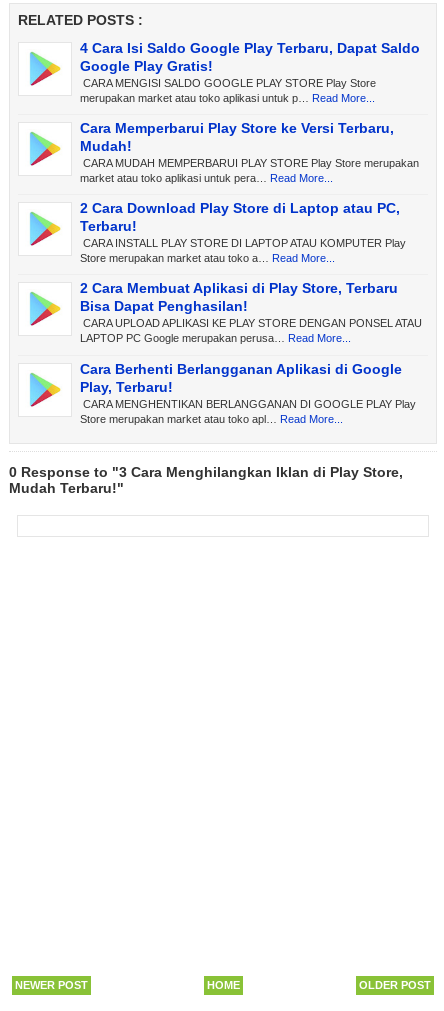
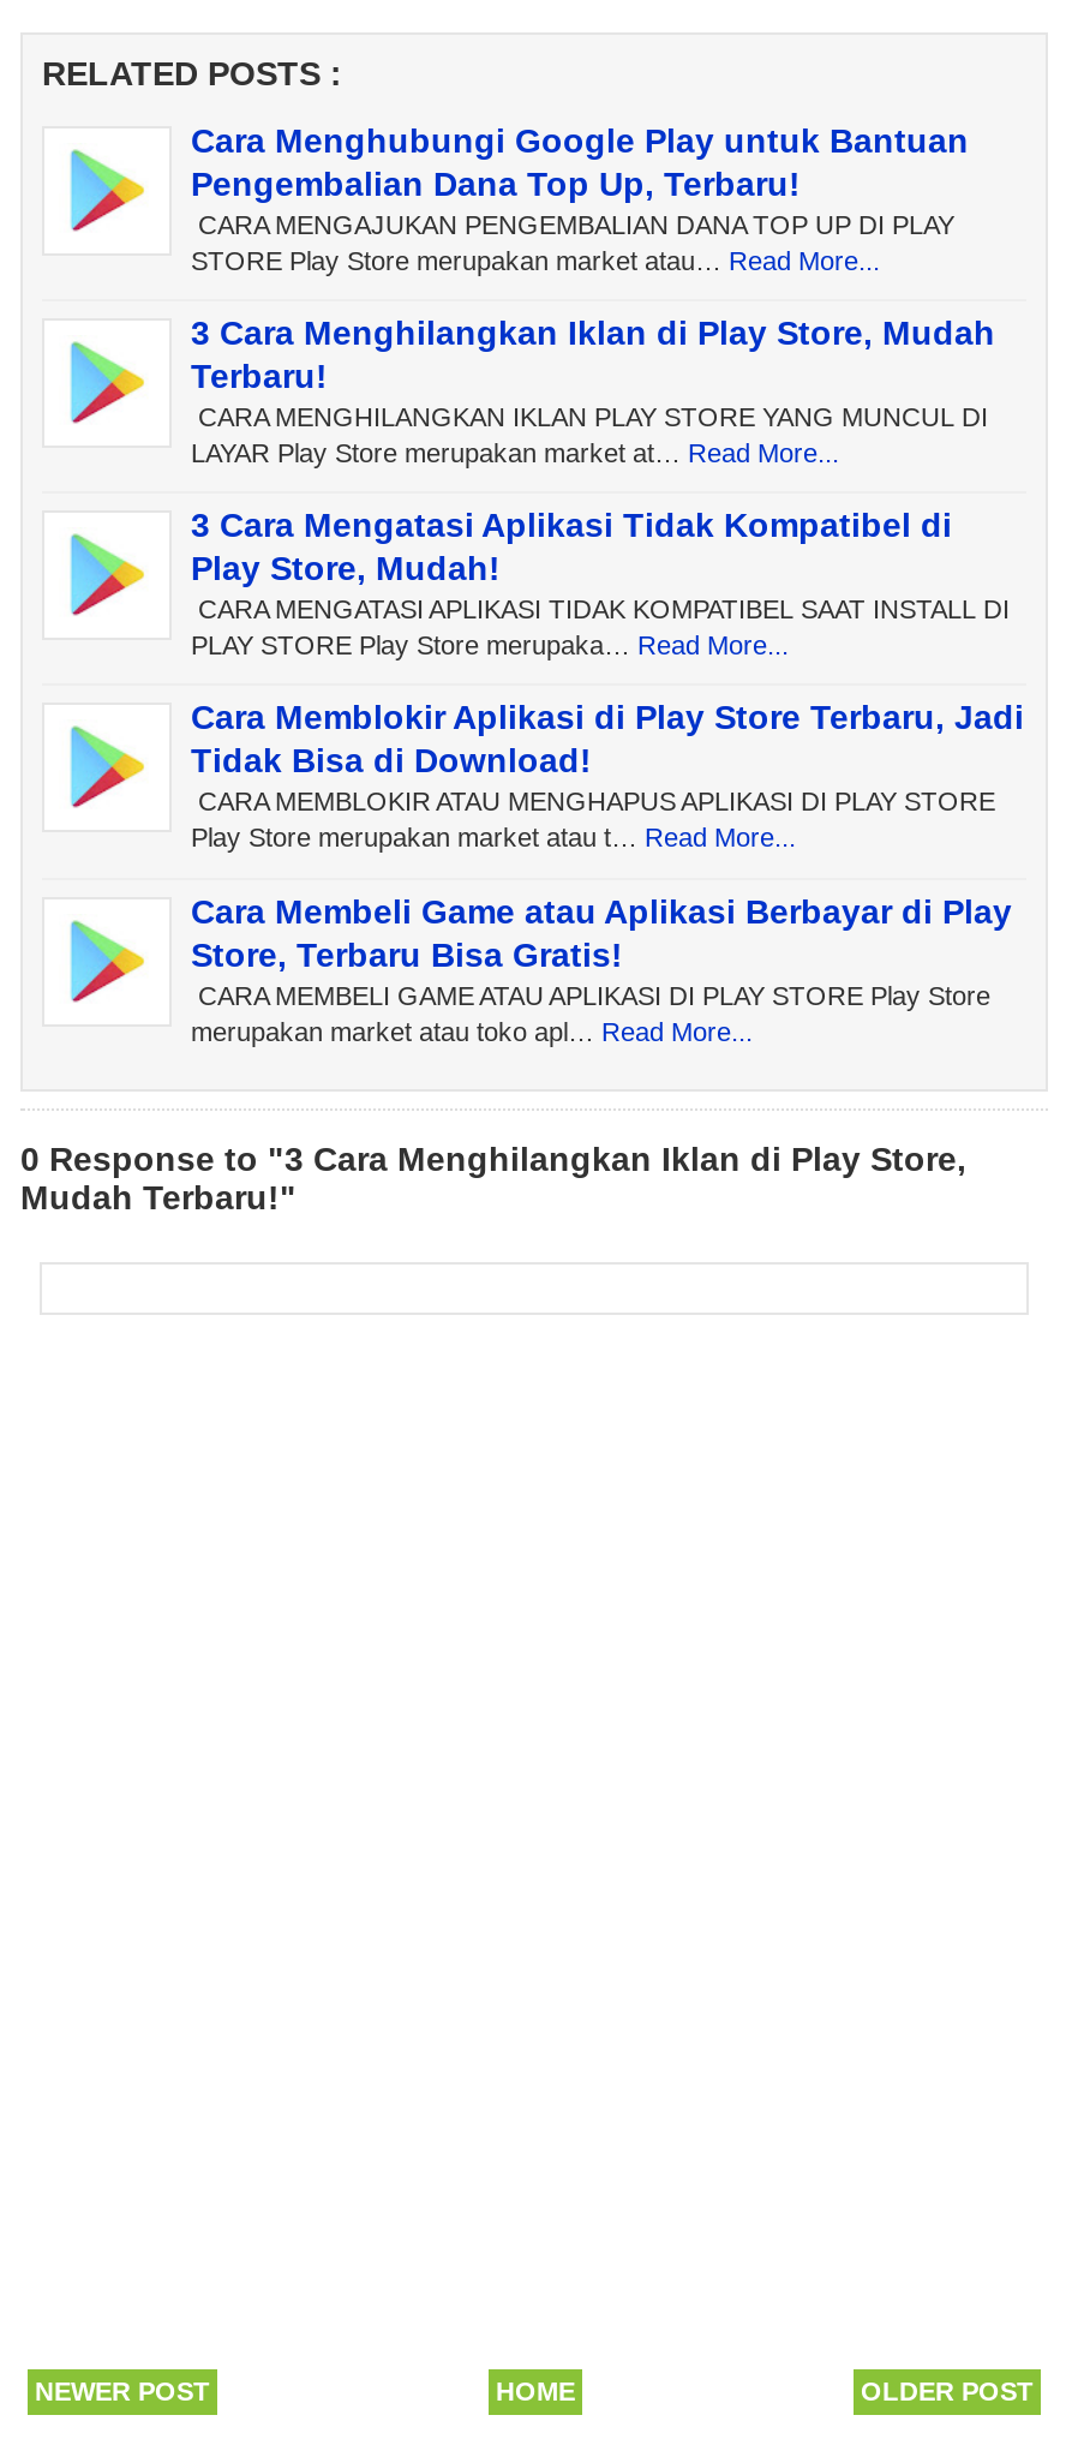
- 4 Cara Isi Saldo Google Play Terbaru, Dapat Saldo
- Google Play Gratis!
- CARA MENGISI SALDO GOOGLE PLAY STORE Play Store
- merupakan market atau toko aplikasi untuk p… Read More...
- Cara Memperbarui Play Store ke Versi Terbaru,
- Mudah!
- CARA MUDAH MEMPERBARUI PLAY STORE Play Store merupakan
- market atau toko aplikasi untuk pera… Read More...
- 2 Cara Download Play Store di Laptop atau PC,
+ Cara Menghubungi Google Play untuk Bantuan
+ Pengembalian Dana Top Up, Terbaru!
+ CARA MENGAJUKAN PENGEMBALIAN DANA TOP UP DI PLAY
+ STORE Play Store merupakan market atau… Read More...
+ 3 Cara Menghilangkan Iklan di Play Store, Mudah

moved up: Terbaru!

- CARA INSTALL PLAY STORE DI LAPTOP ATAU KOMPUTER Play
- Store merupakan market atau toko a… Read More...
- 2 Cara Membuat Aplikasi di Play Store, Terbaru
- Bisa Dapat Penghasilan!
- CARA UPLOAD APLIKASI KE PLAY STORE DENGAN PONSEL ATAU
- LAPTOP PC Google merupakan perusa… Read More...
- Cara Berhenti Berlangganan Aplikasi di Google
- Play, Terbaru!
- CARA MENGHENTIKAN BERLANGGANAN DI GOOGLE PLAY Play
- Store merupakan market atau toko apl… Read More...
+ CARA MENGHILANGKAN IKLAN PLAY STORE YANG MUNCUL DI
+ LAYAR Play Store merupakan market at… Read More...
+ 3 Cara Mengatasi Aplikasi Tidak Kompatibel di
+ Play Store, Mudah!
+ CARA MENGATASI APLIKASI TIDAK KOMPATIBEL SAAT INSTALL DI
+ PLAY STORE Play Store merupaka… Read More...
+ Cara Memblokir Aplikasi di Play Store Terbaru, Jadi
+ Tidak Bisa di Download!
+ CARA MEMBLOKIR ATAU MENGHAPUS APLIKASI DI PLAY STORE
+ Play Store merupakan market atau t… Read More...
+ Cara Membeli Game atau Aplikasi Berbayar di Play
+ Store, Terbaru Bisa Gratis!
+ CARA MEMBELI GAME ATAU APLIKASI DI PLAY STORE Play Store
+ merupakan market atau toko apl… Read More...
